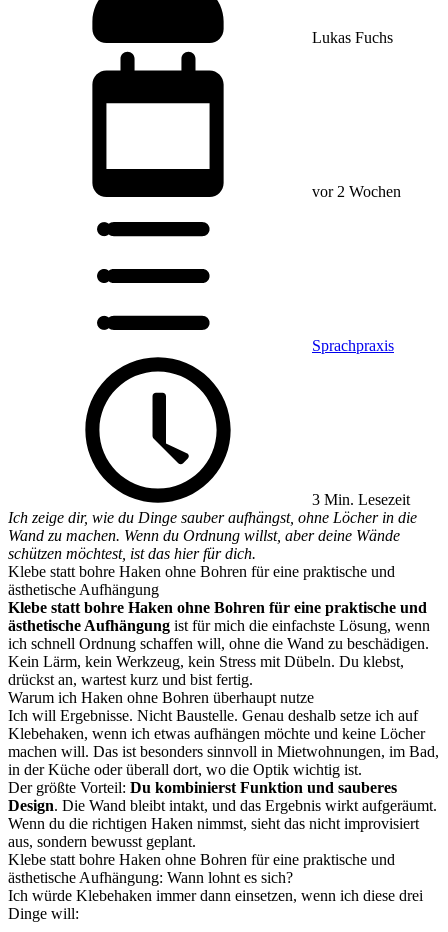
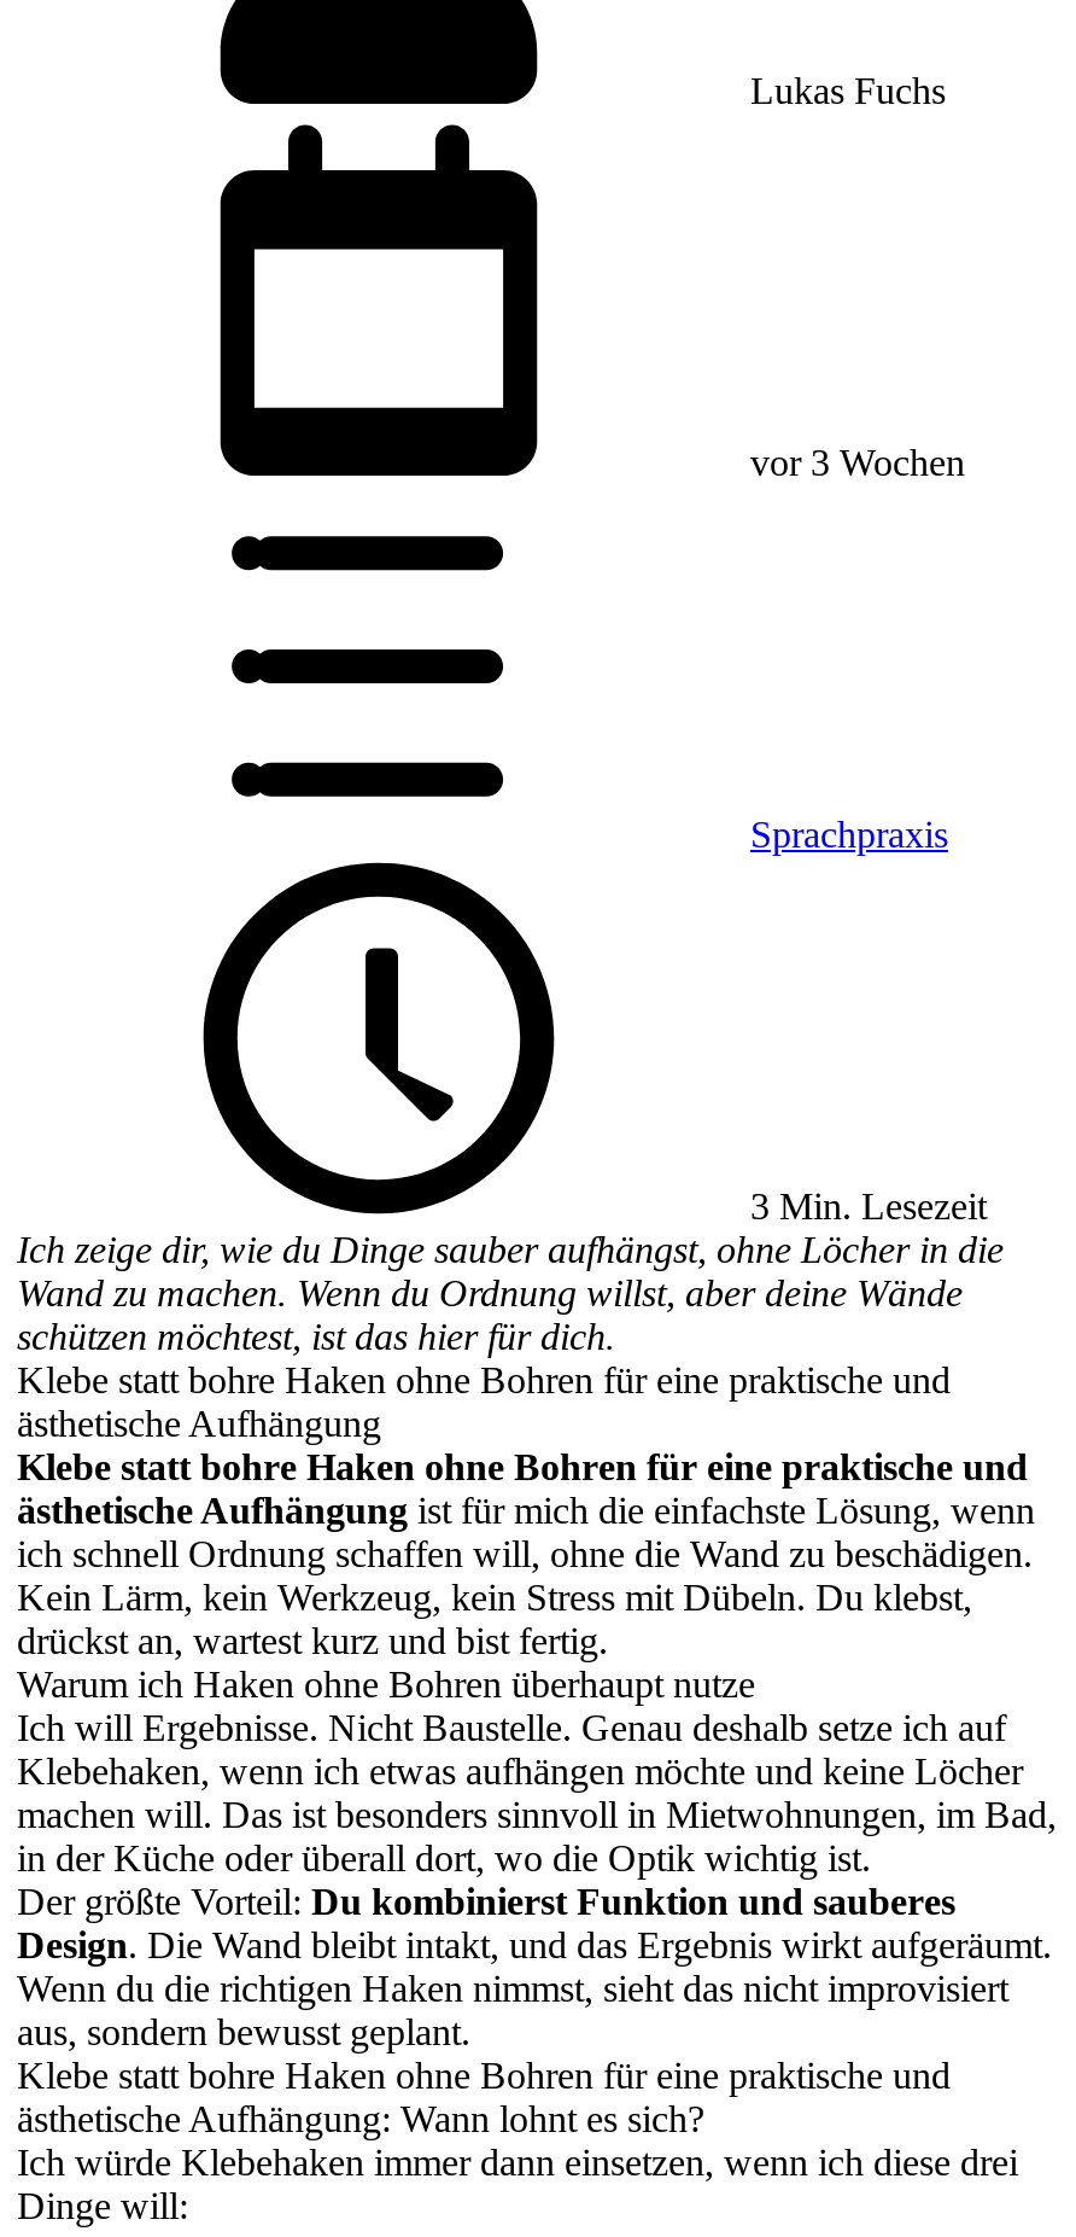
- vor 2 Wochen
+ vor 3 Wochen
